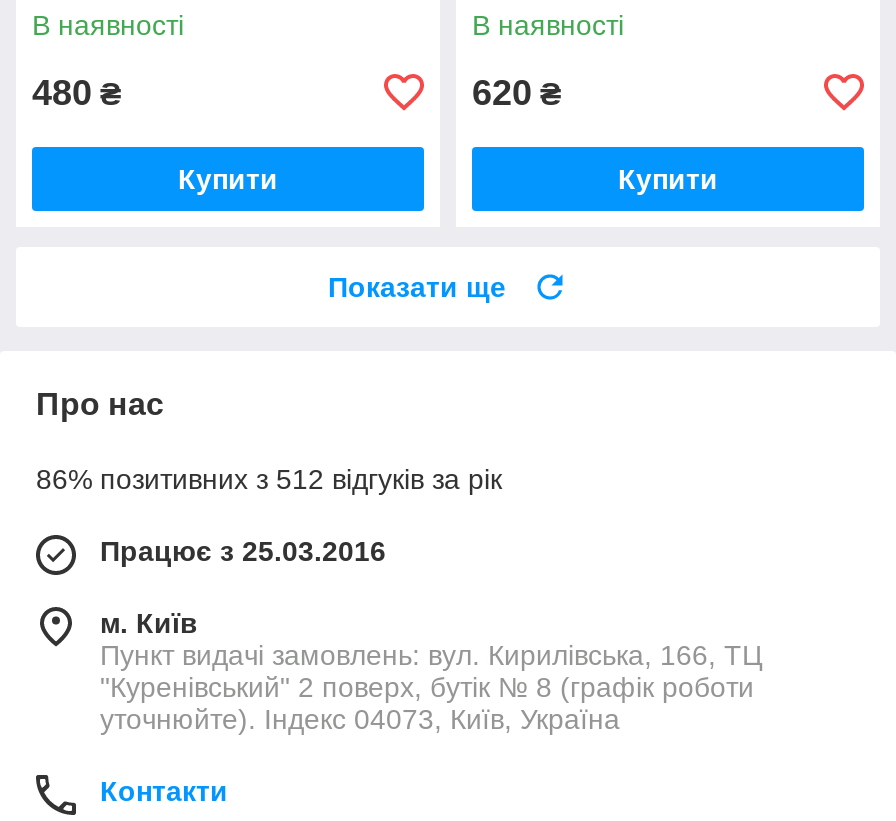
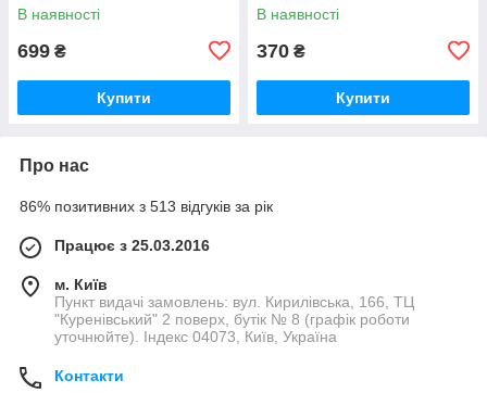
- 480 ₴
+ 699 ₴

- 620 ₴
+ 370 ₴

- Показати ще

- 86% позитивних з 512 відгуків за рік
+ 86% позитивних з 513 відгуків за рік
